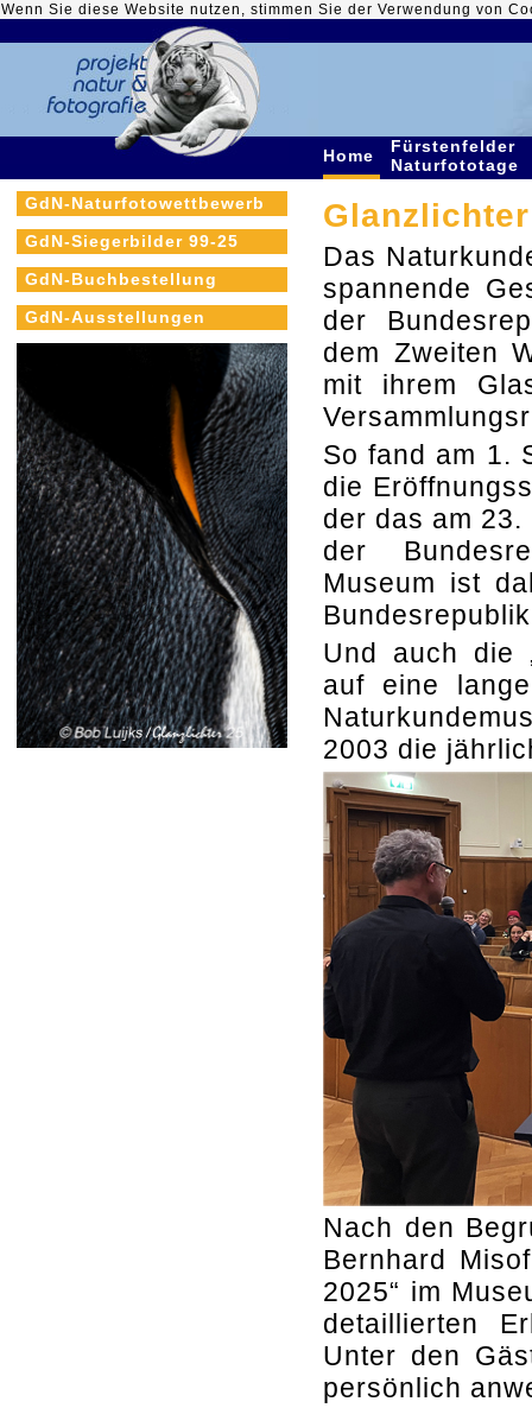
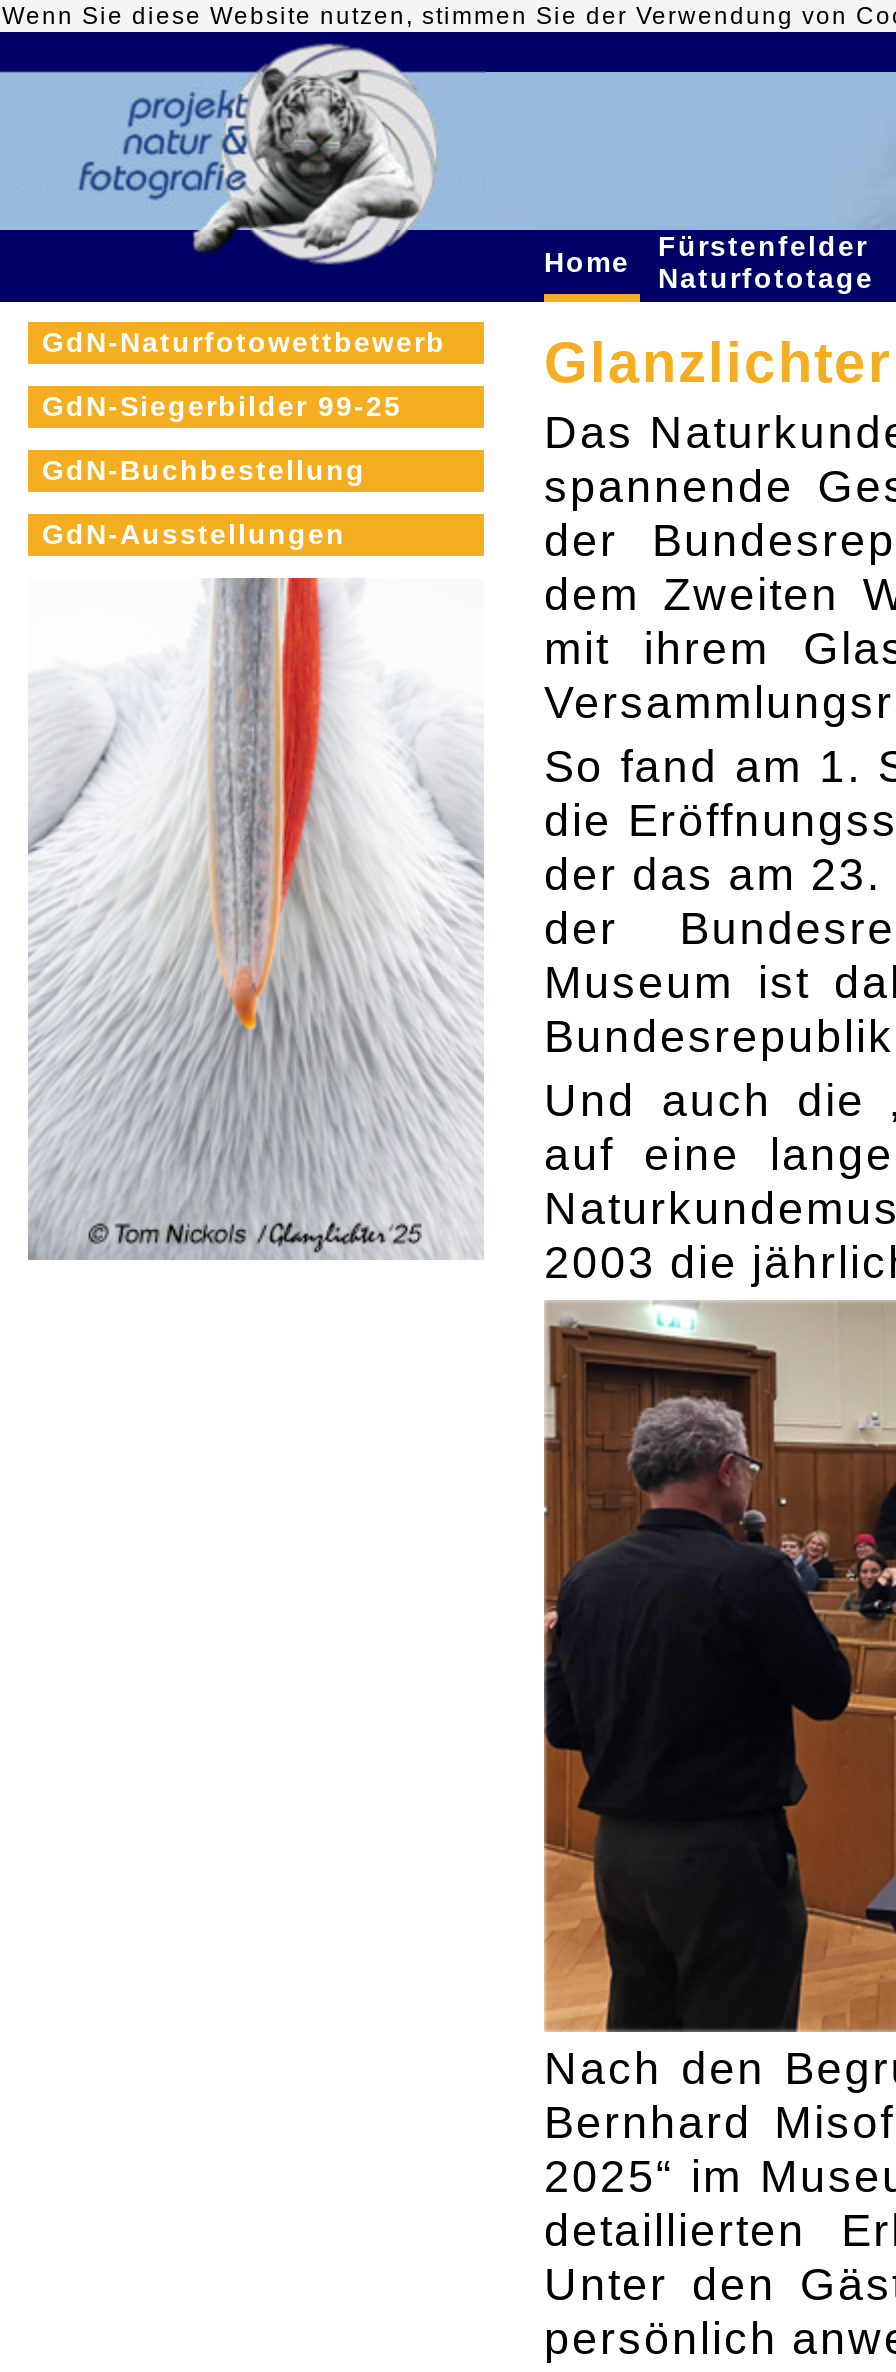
- [image]
+ [image]
